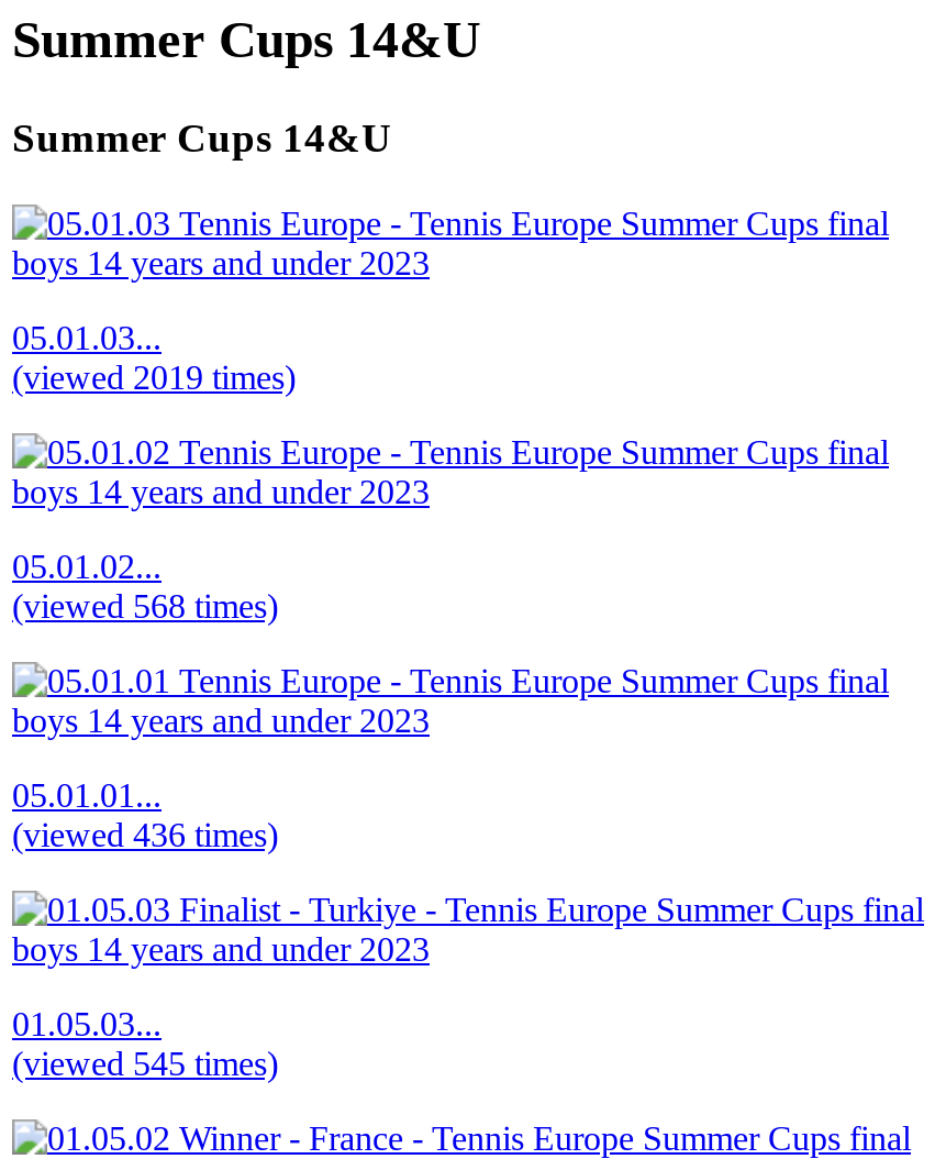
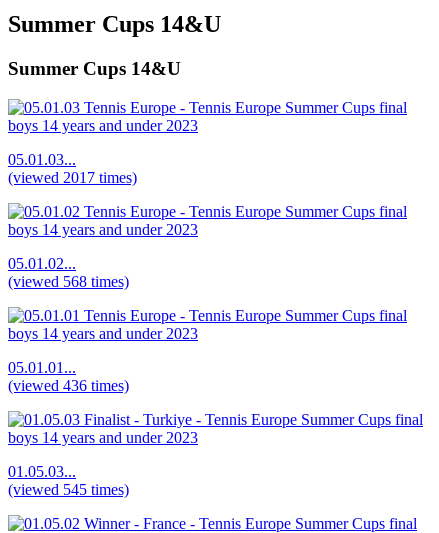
- (viewed 2019 times)
+ (viewed 2017 times)
